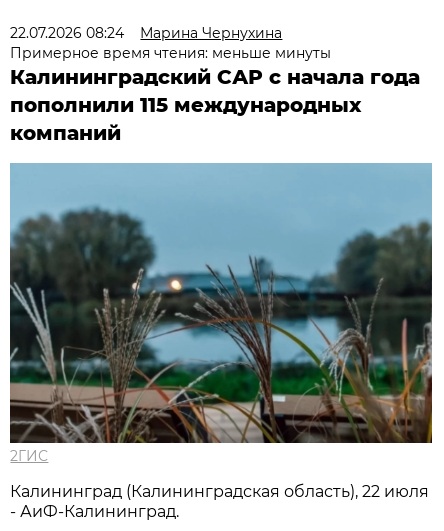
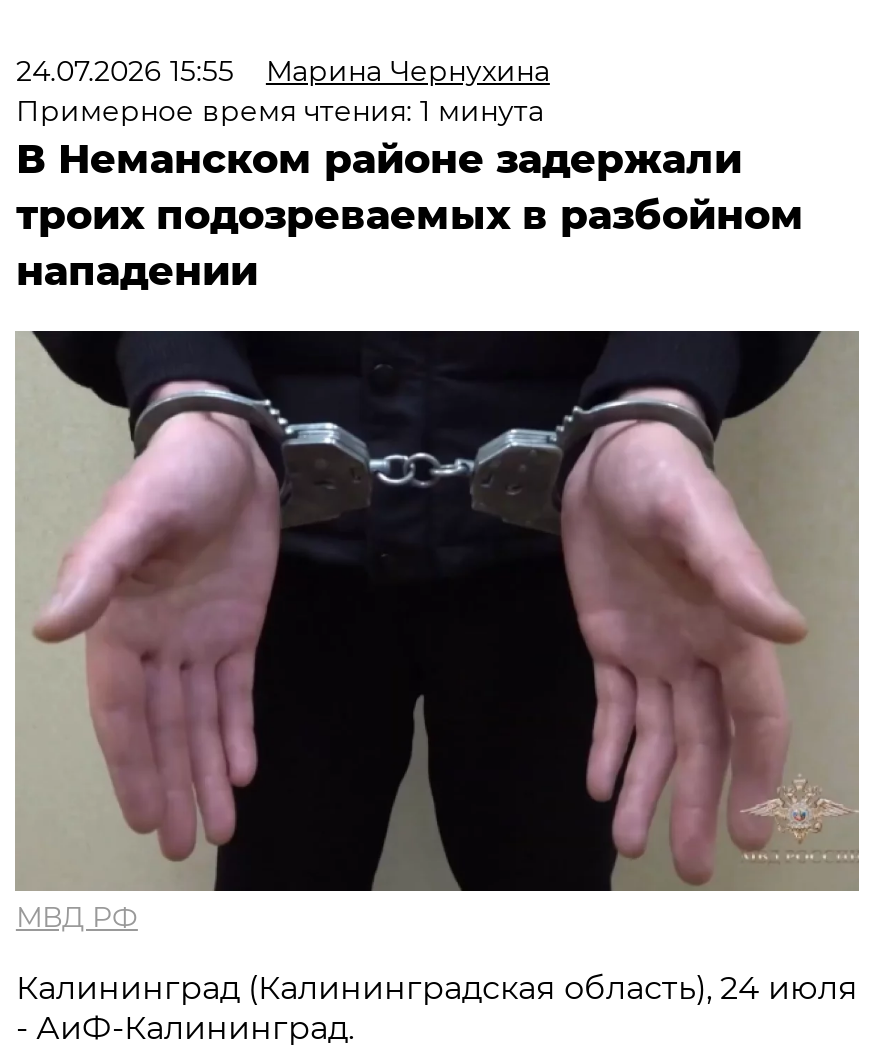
- 22.07.2026 08:24 Марина Чернухина
+ 24.07.2026 15:55 Марина Чернухина

- Примерное время чтения: меньше минуты
- Калининградский САР с начала года
- пополнили 115 международных
- компаний
+ Примерное время чтения: 1 минута
+ В Неманском районе задержали
+ троих подозреваемых в разбойном
+ нападении

- [image]
- 2ГИС
+ [image]
+ МВД РФ

- Калининград (Калининградская область), 22 июля
+ Калининград (Калининградская область), 24 июля
